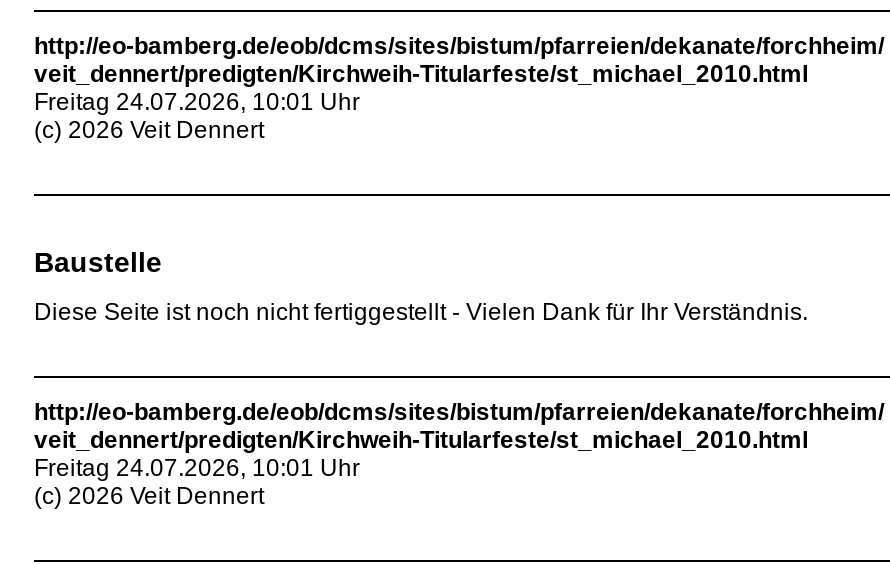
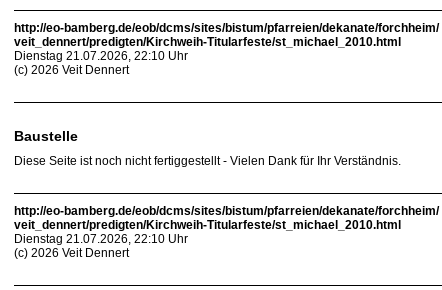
- Freitag 24.07.2026, 10:01 Uhr
+ Dienstag 21.07.2026, 22:10 Uhr

- Freitag 24.07.2026, 10:01 Uhr
+ Dienstag 21.07.2026, 22:10 Uhr
